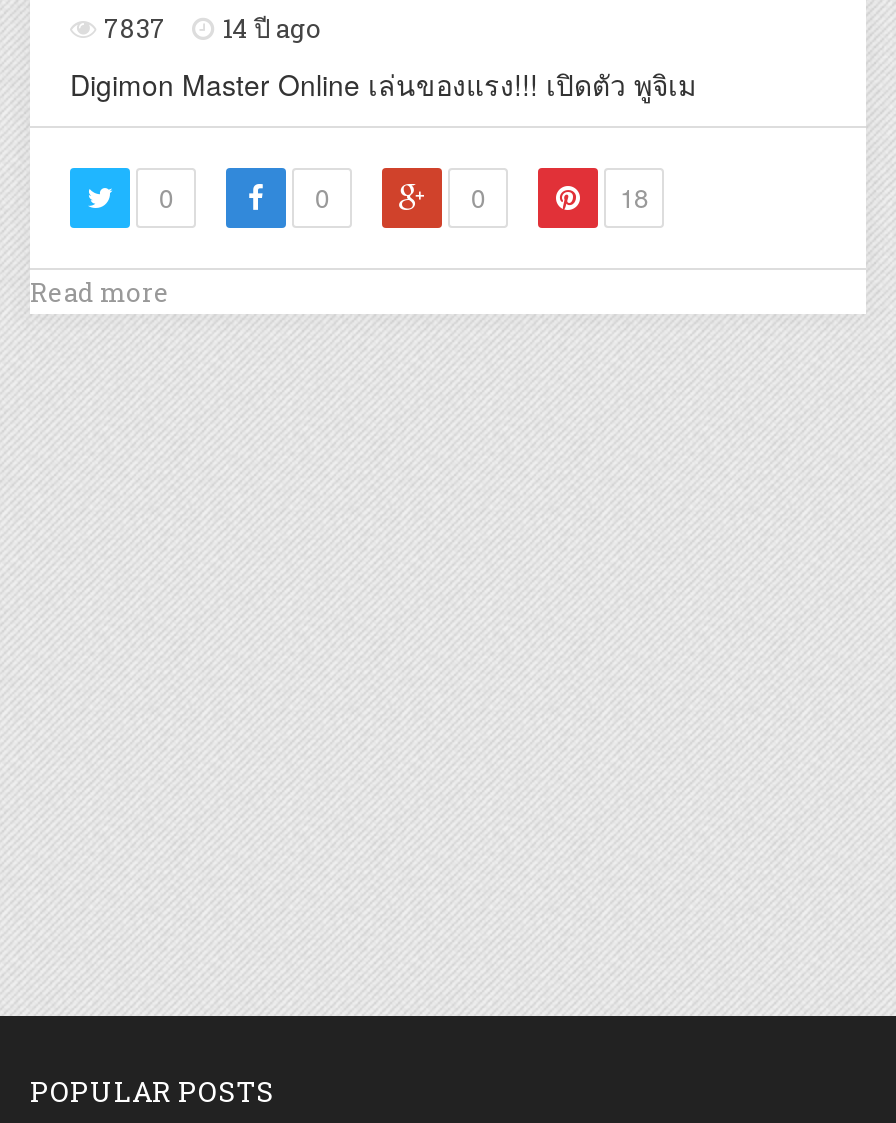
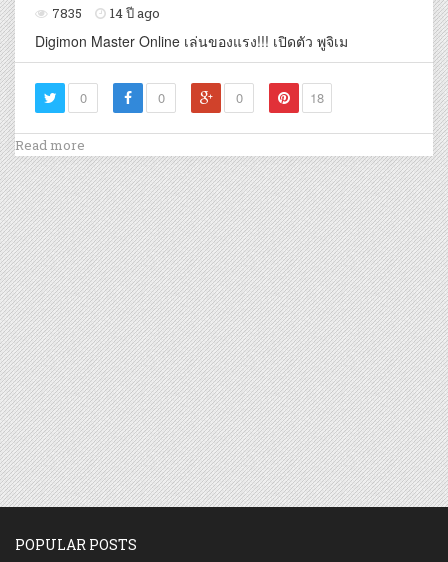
- 7837
+ 7835
